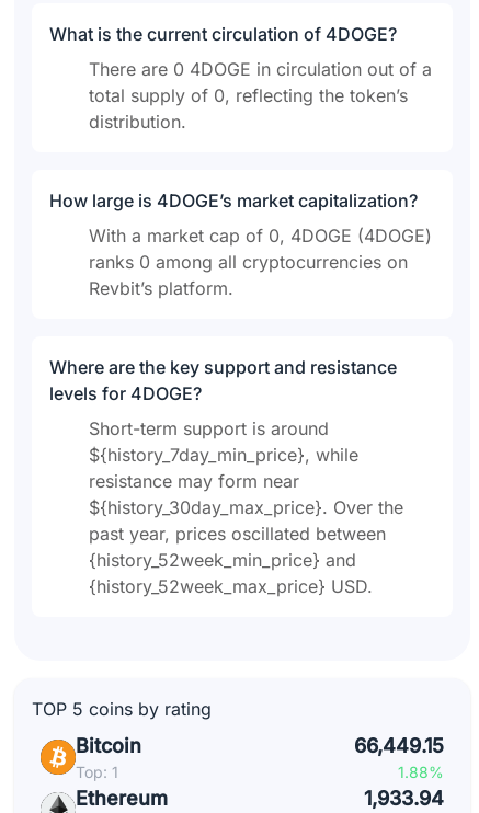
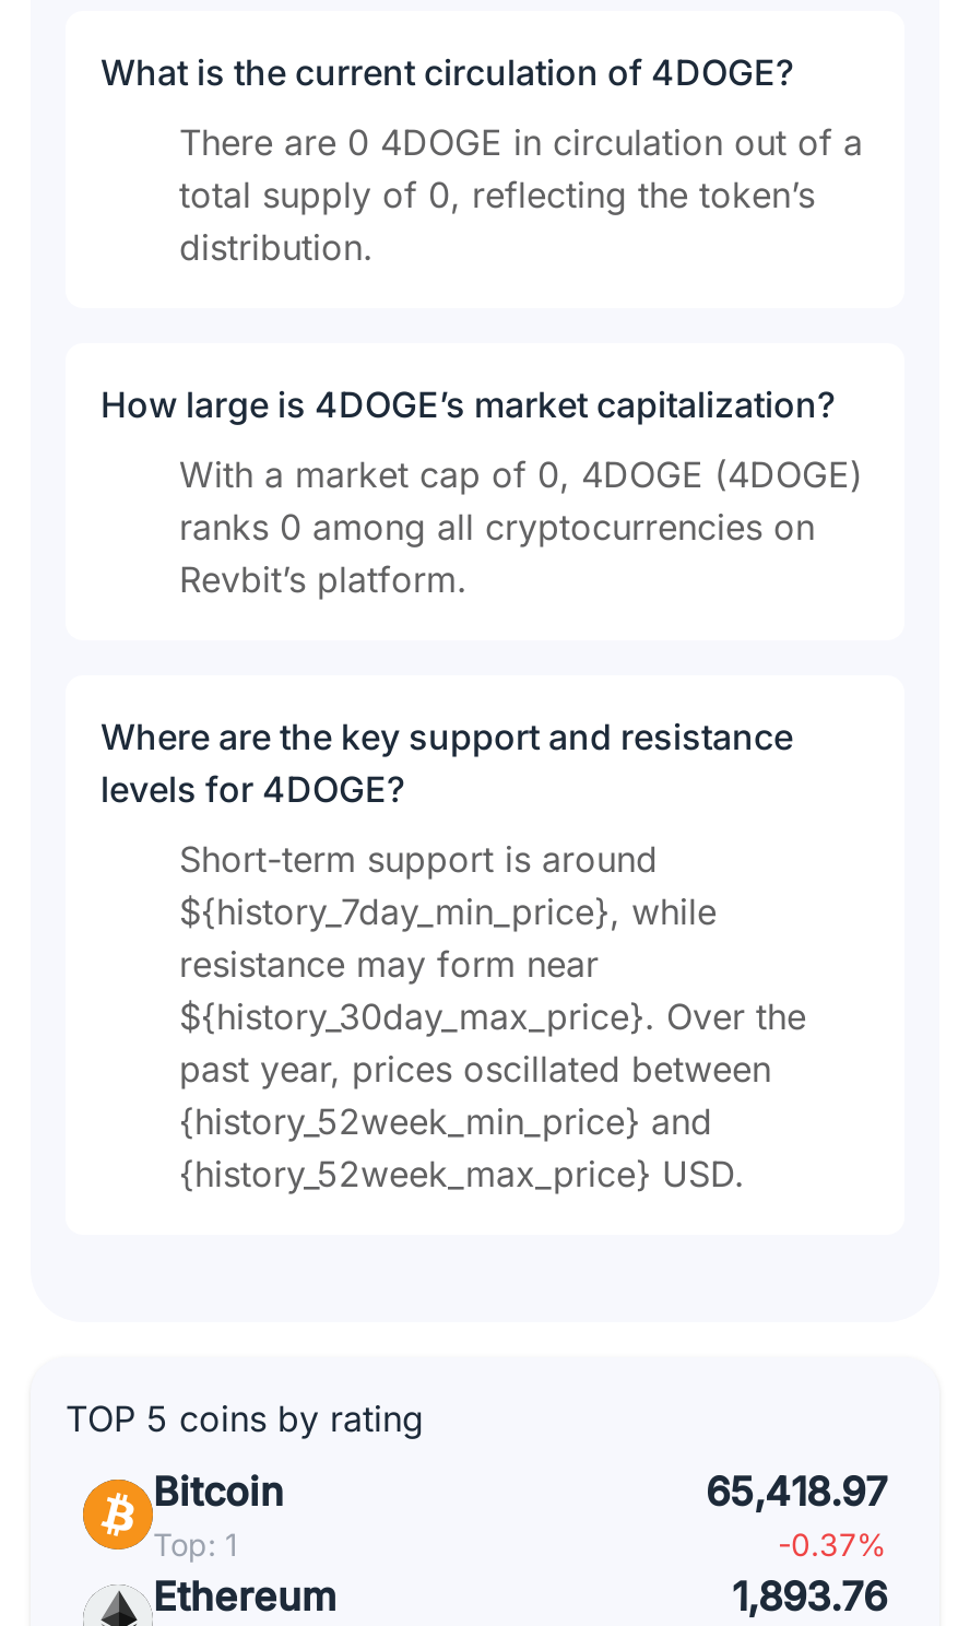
- 66,449.15
+ 65,418.97

- 1.88%
+ -0.37%

- 1,933.94
+ 1,893.76
